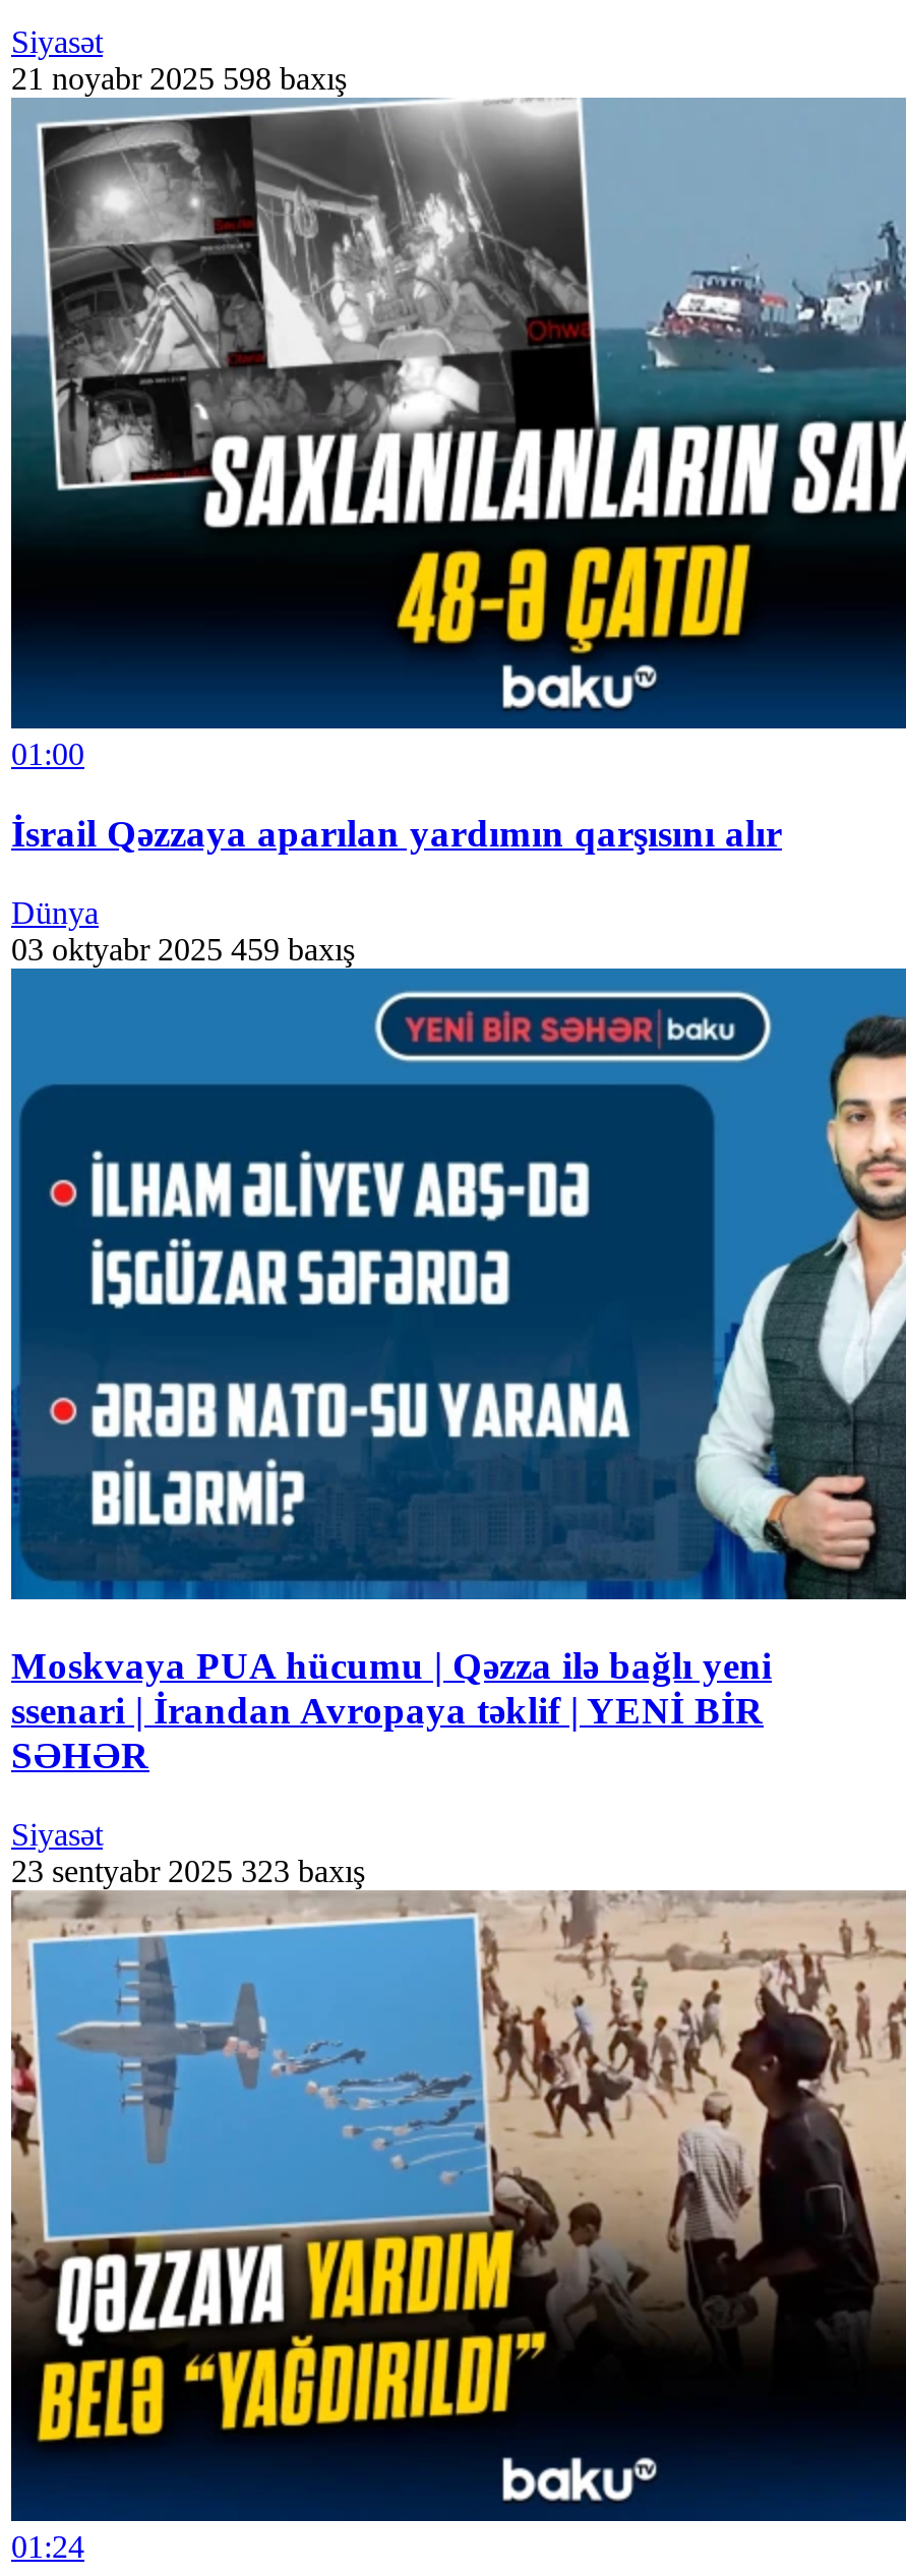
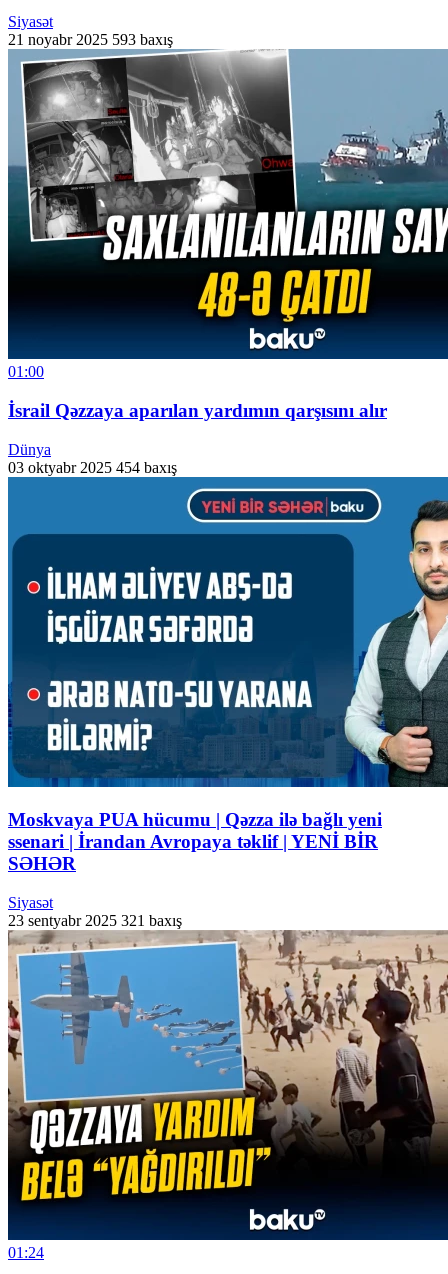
- 21 noyabr 2025 598 baxış
+ 21 noyabr 2025 593 baxış

- 03 oktyabr 2025 459 baxış
+ 03 oktyabr 2025 454 baxış

- 23 sentyabr 2025 323 baxış
+ 23 sentyabr 2025 321 baxış
